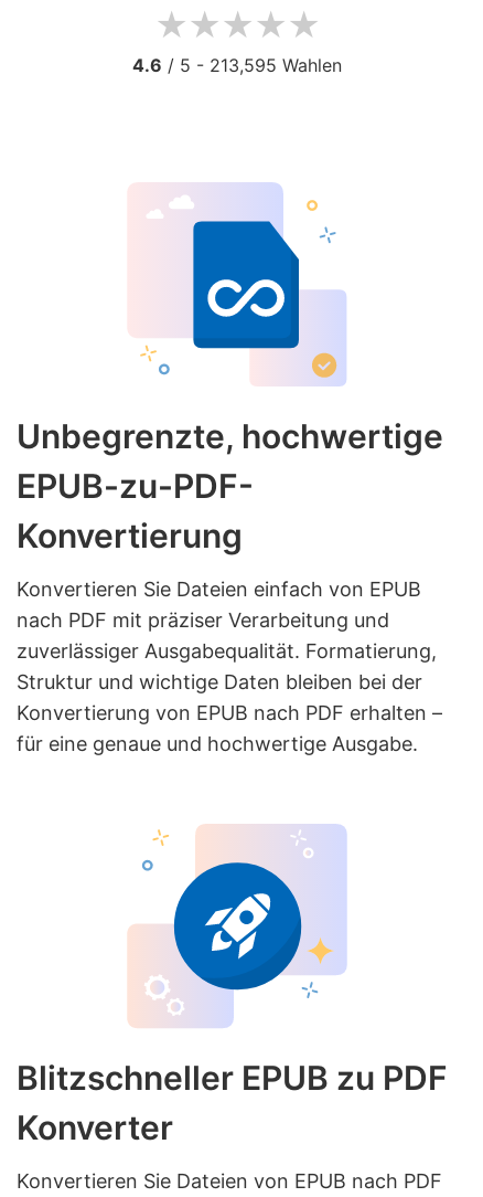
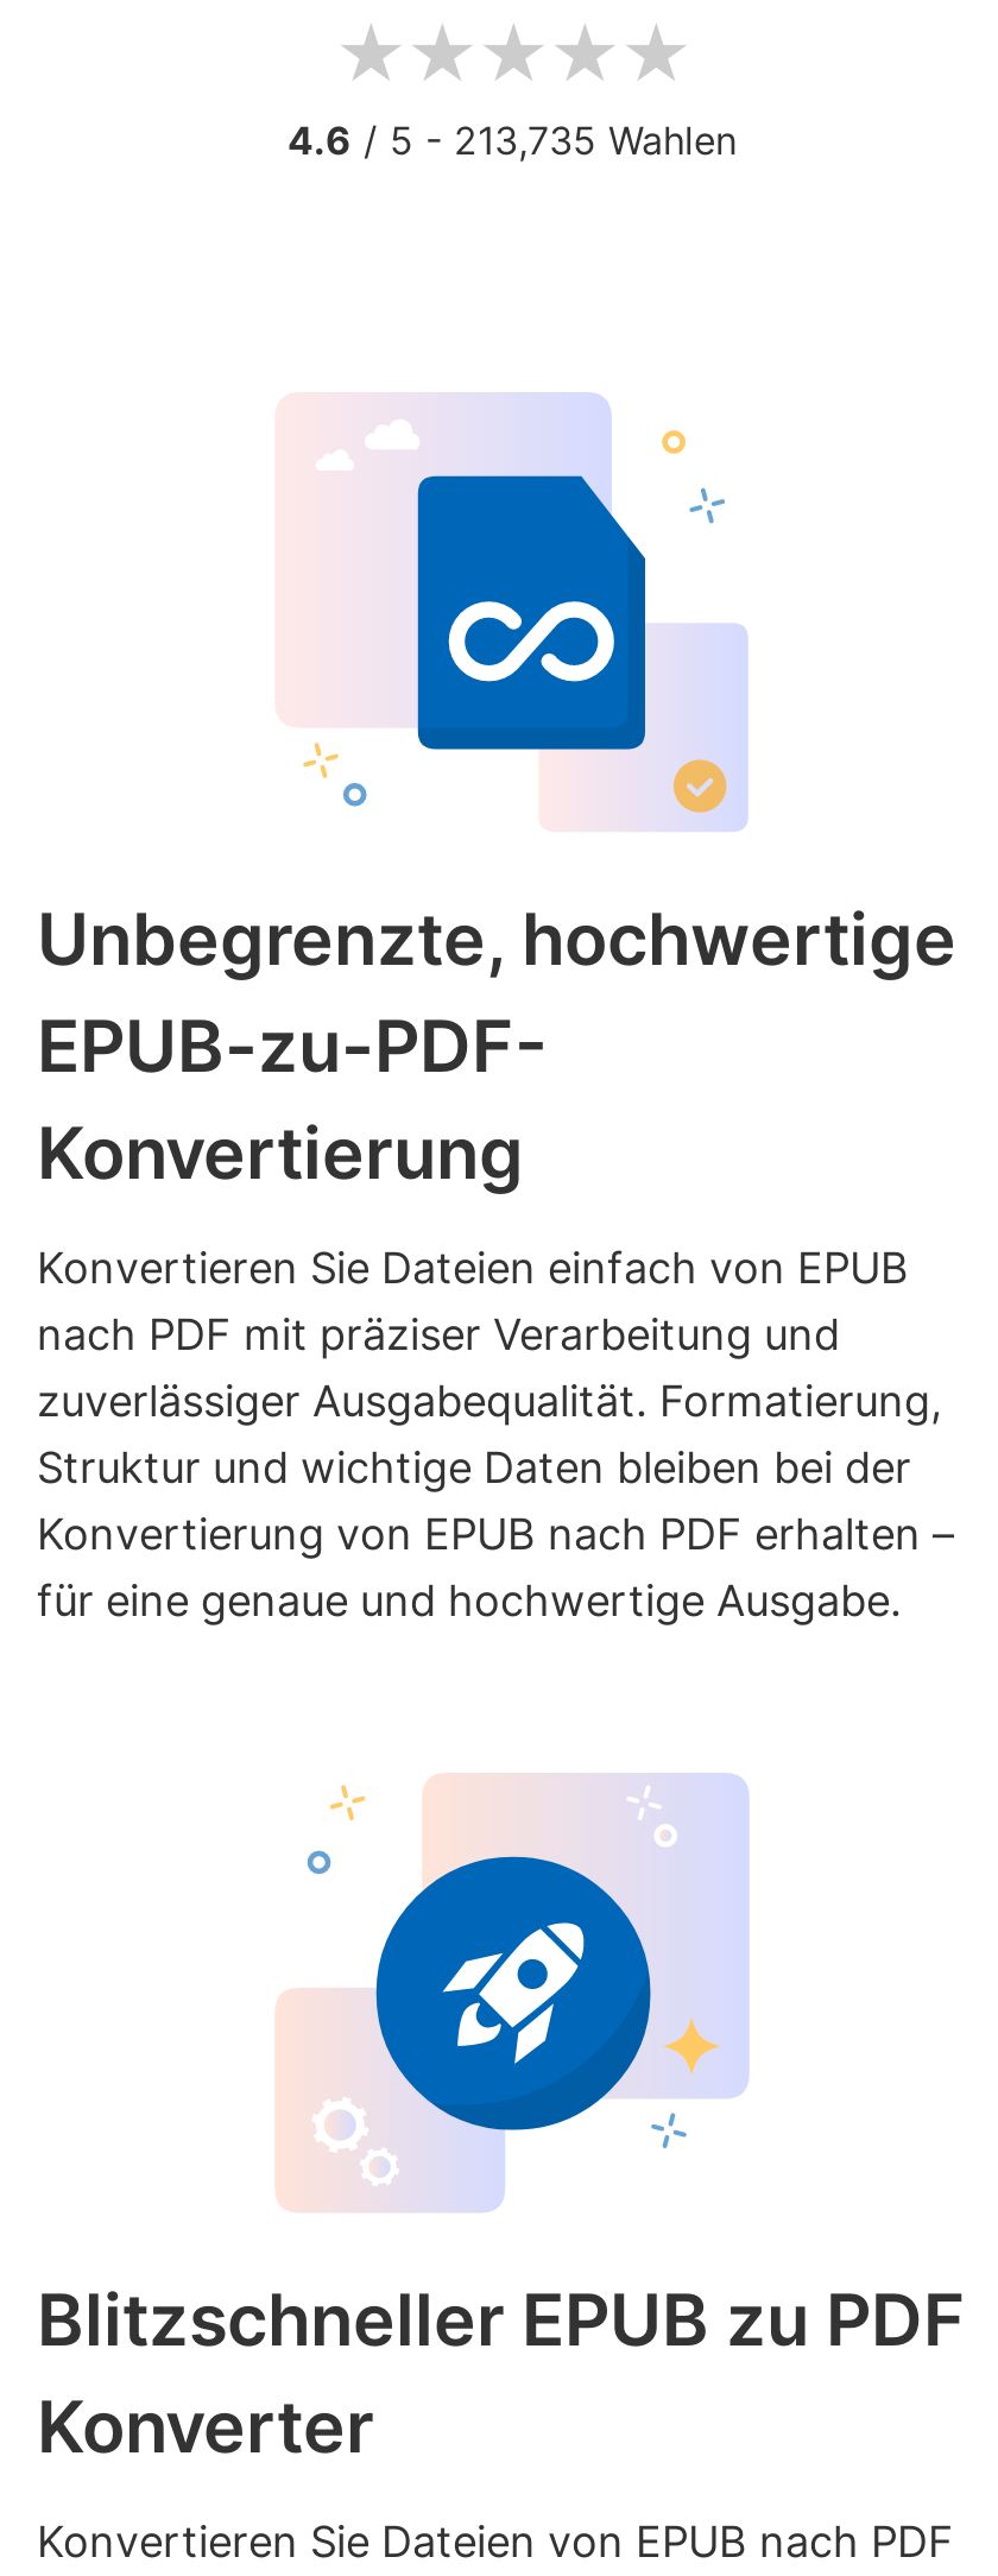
- 4.6 / 5 - 213,595 Wahlen
+ 4.6 / 5 - 213,735 Wahlen
